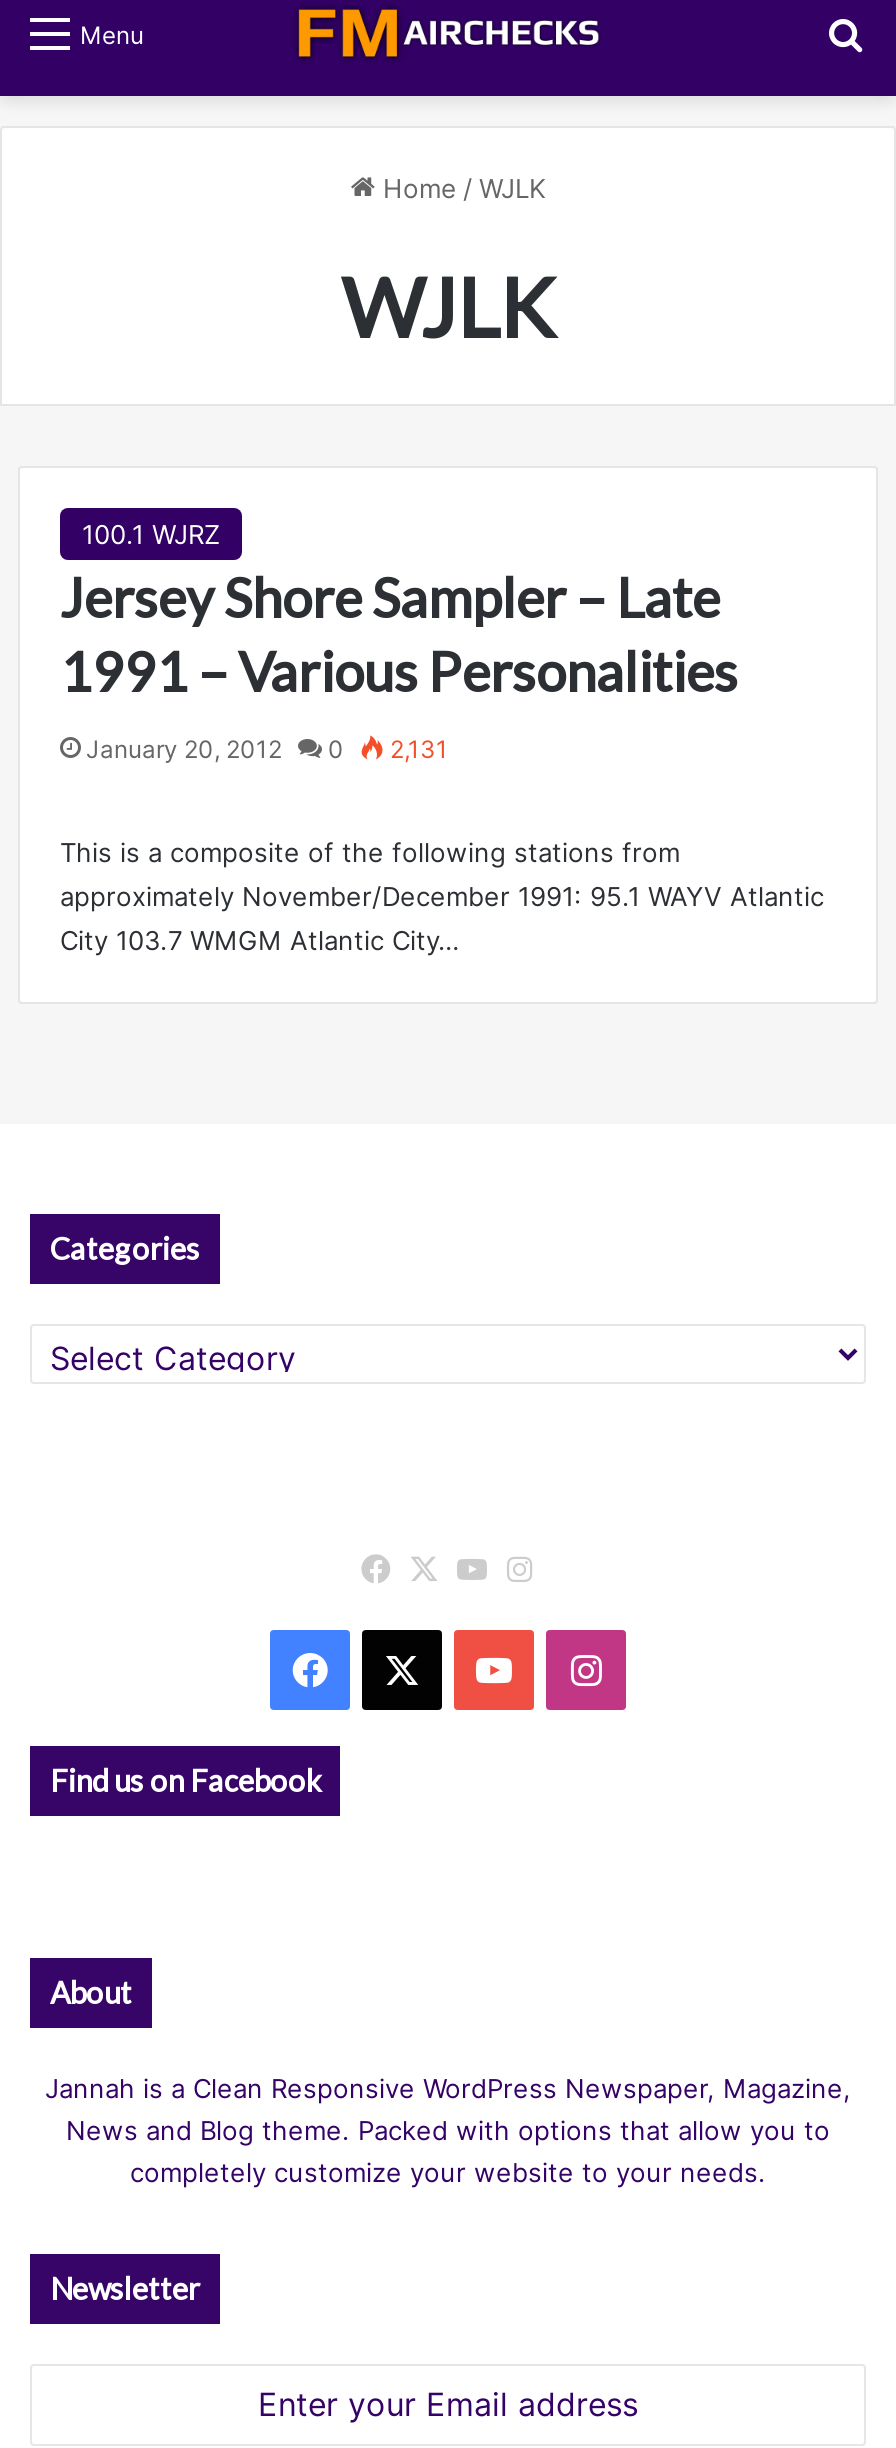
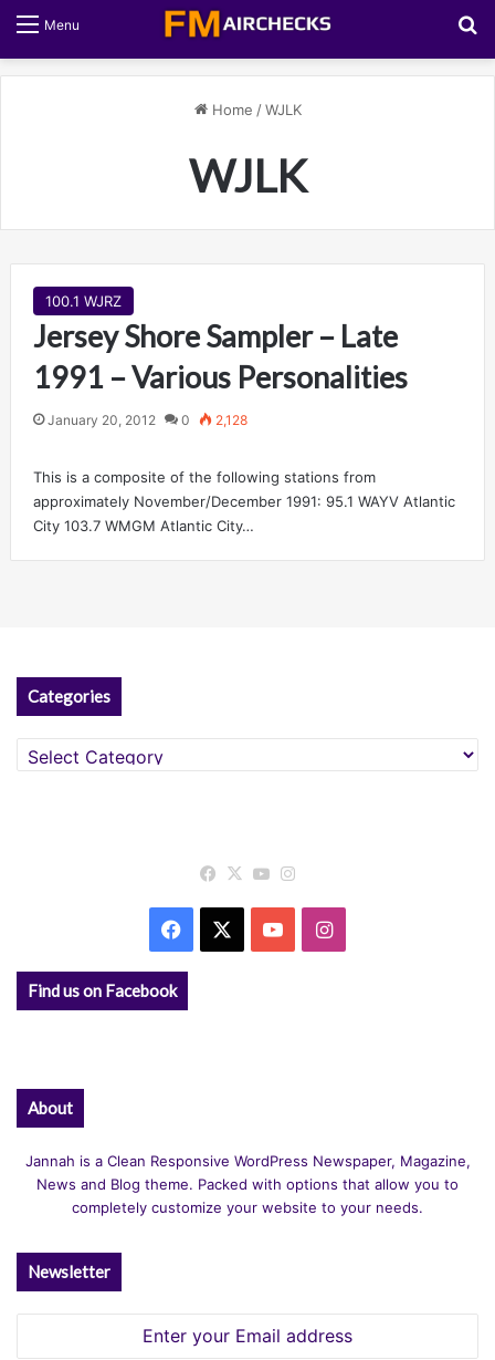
- January 20, 2012 0 2,131
+ January 20, 2012 0 2,128
